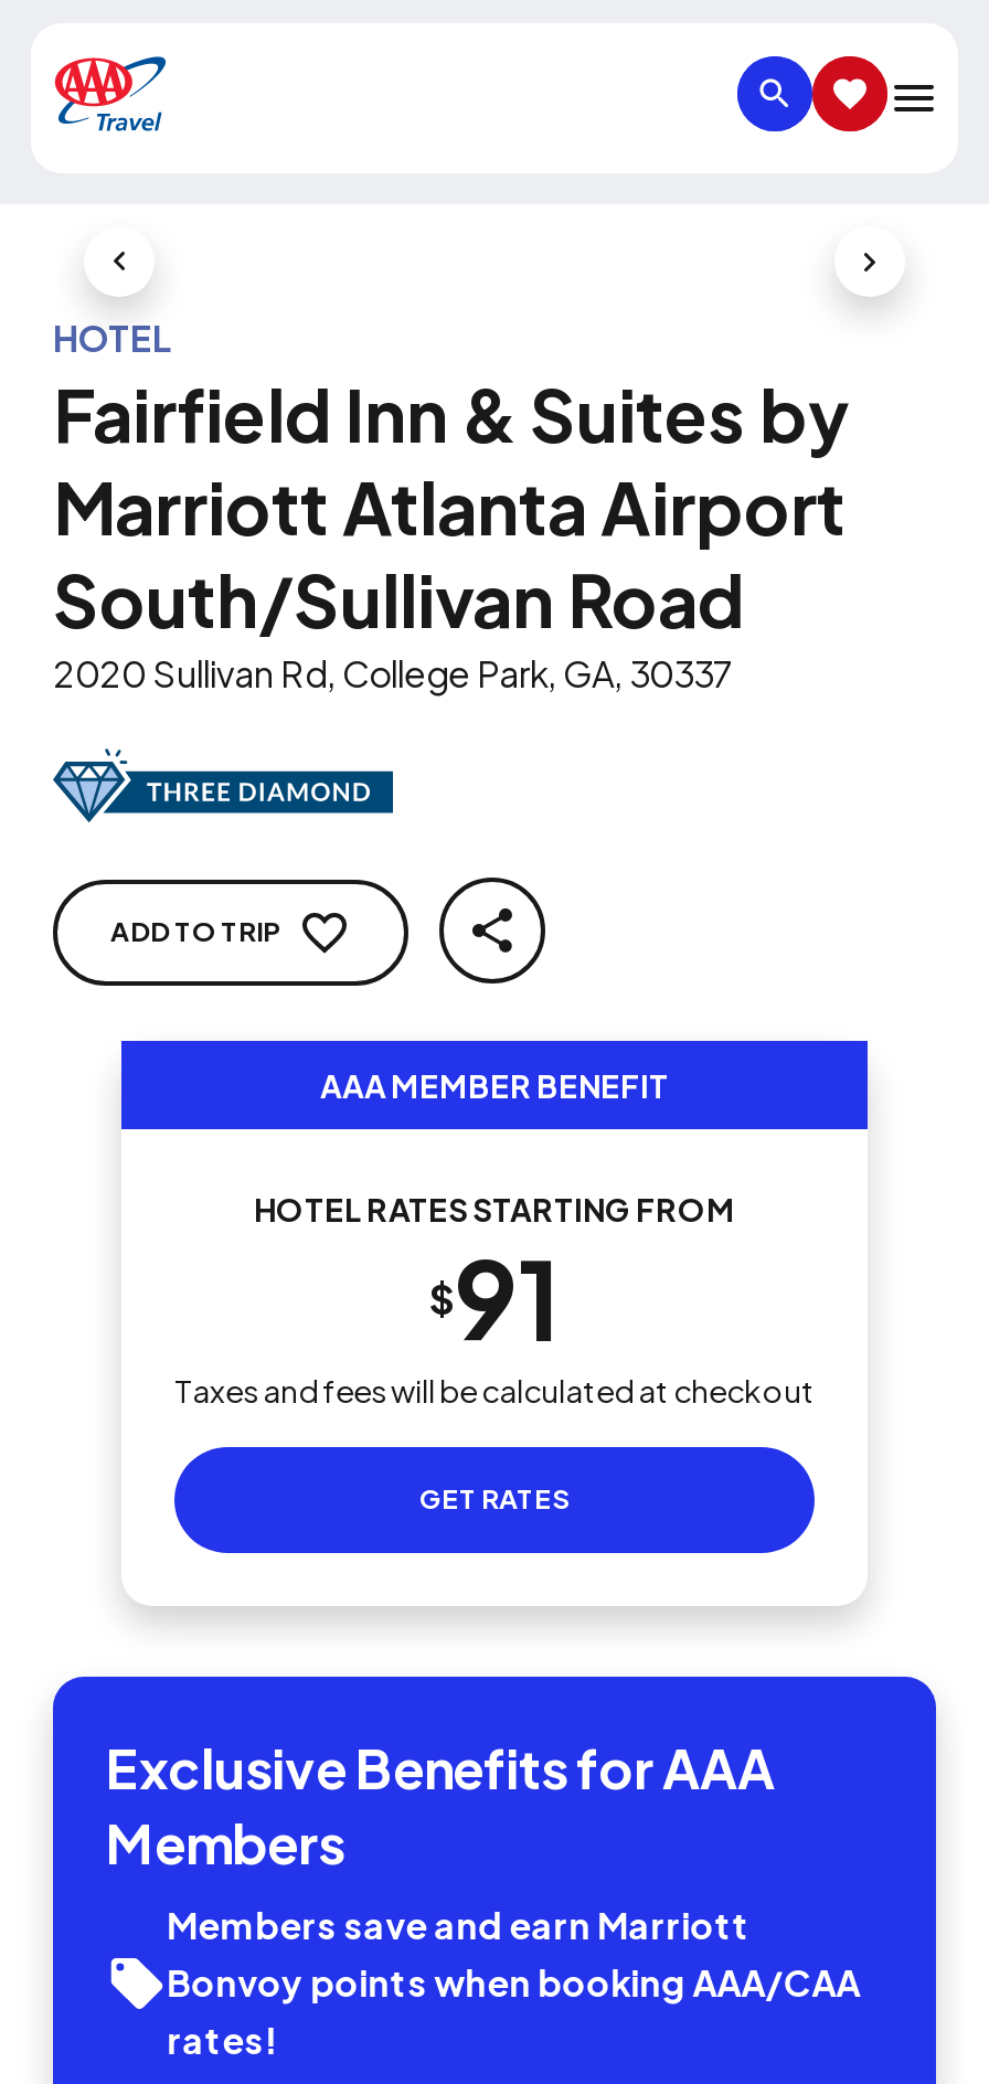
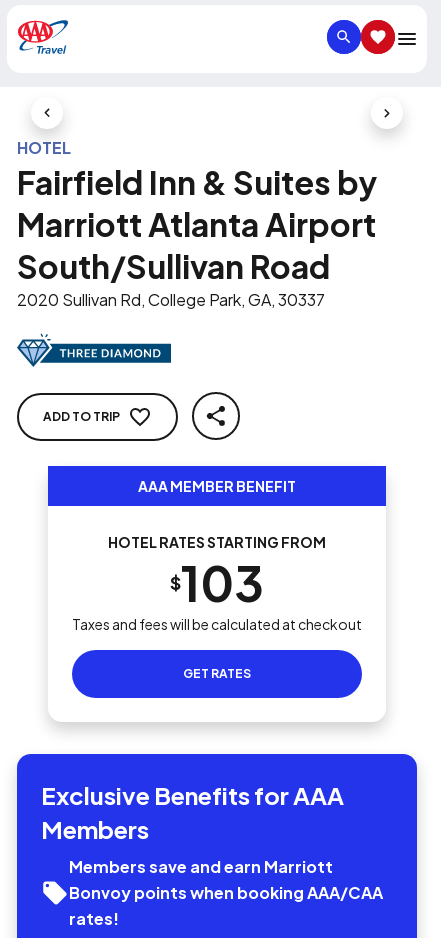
- $91
+ $103
